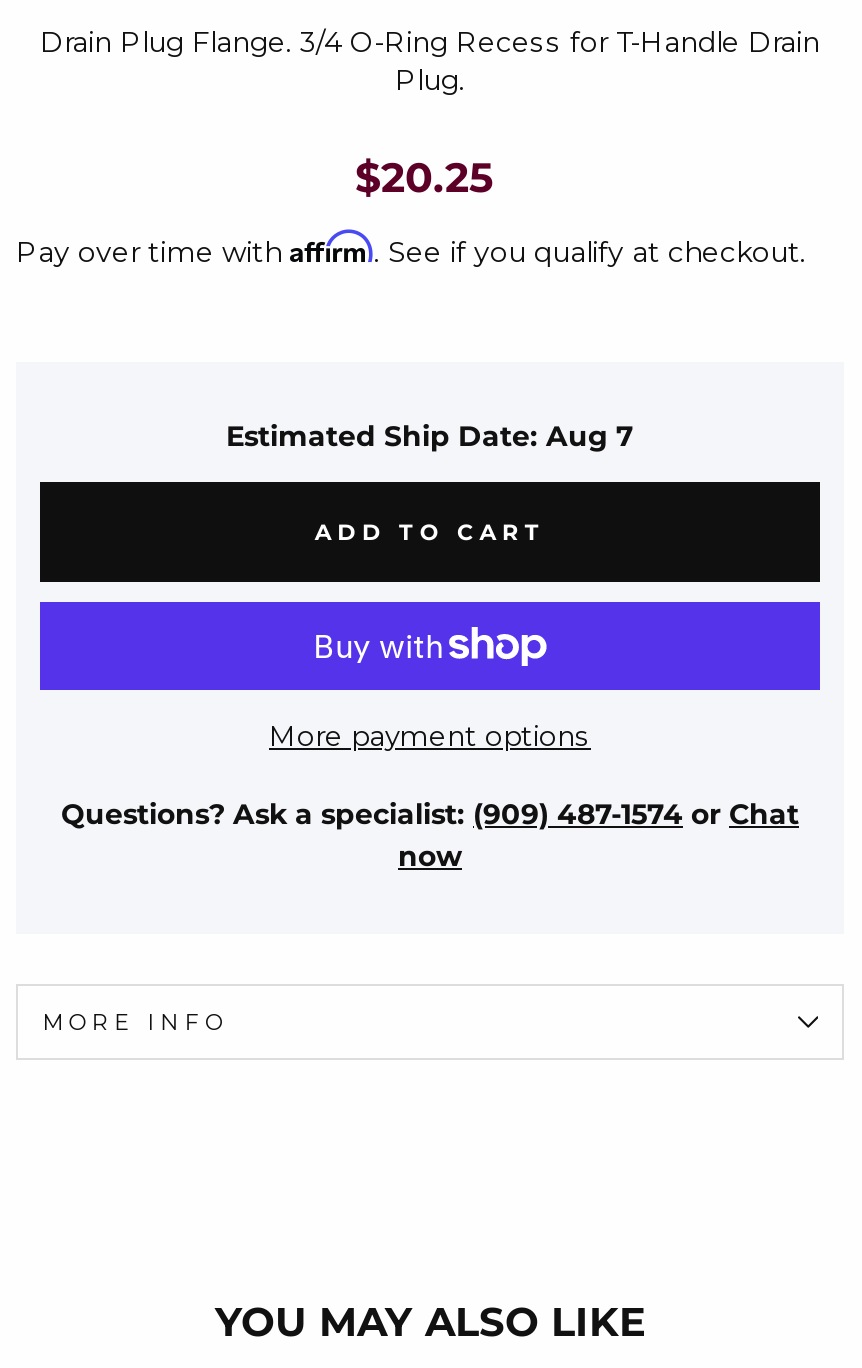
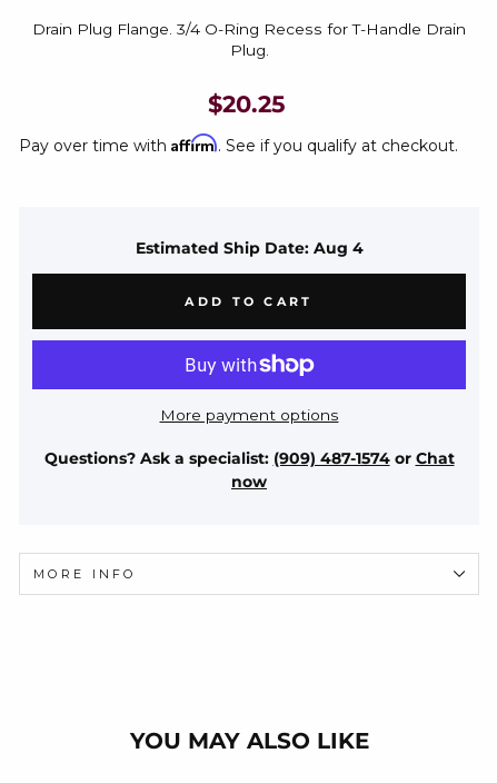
- Estimated Ship Date: Aug 7
+ Estimated Ship Date: Aug 4
